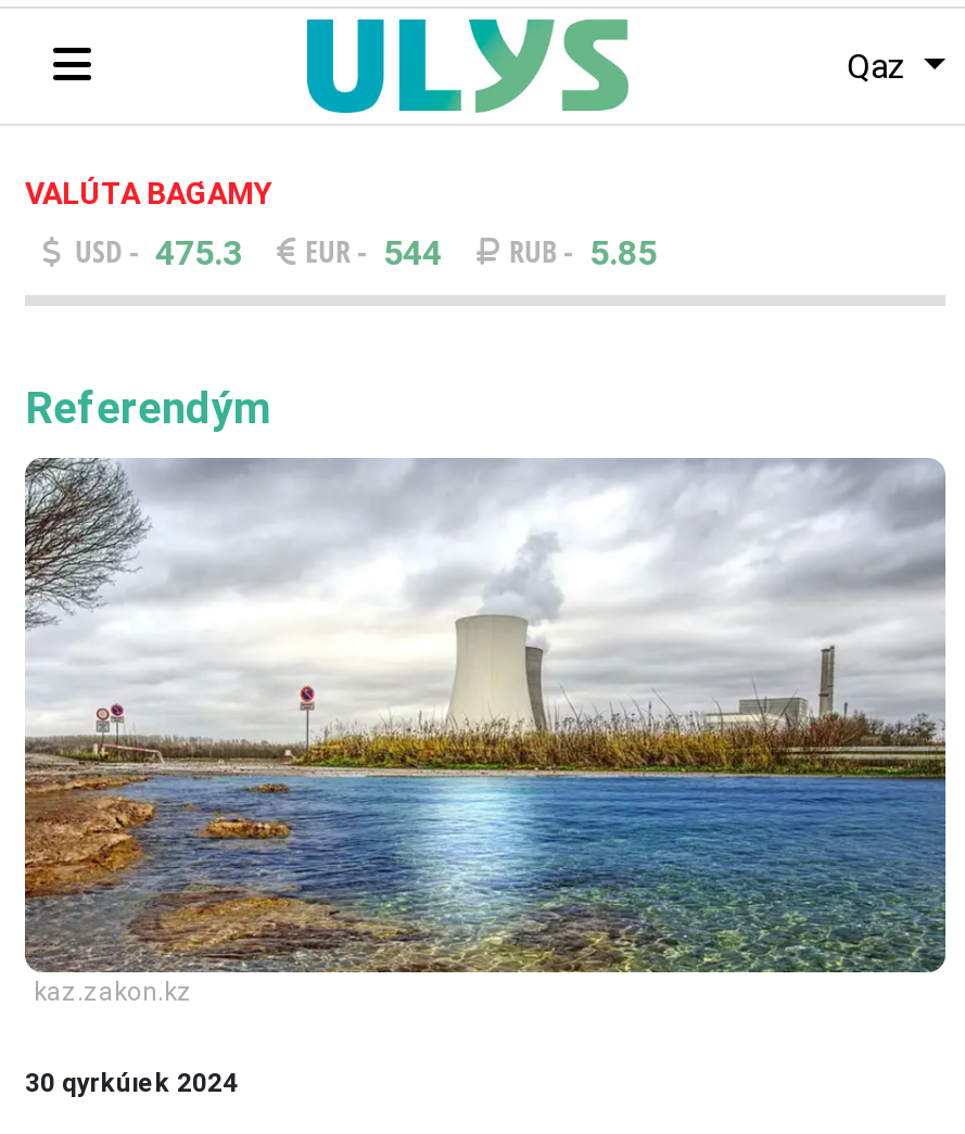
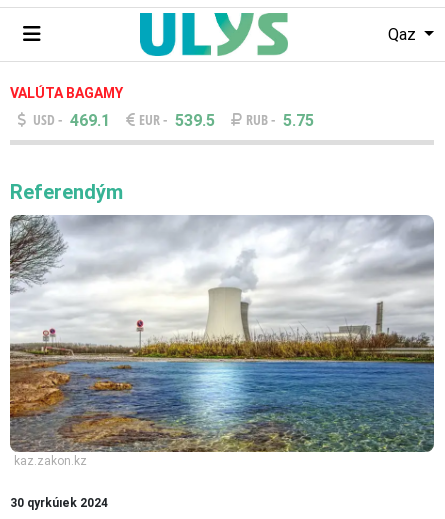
- USD - 475.3
+ USD - 469.1

- EUR - 544
+ EUR - 539.5

- RUB - 5.85
+ RUB - 5.75
